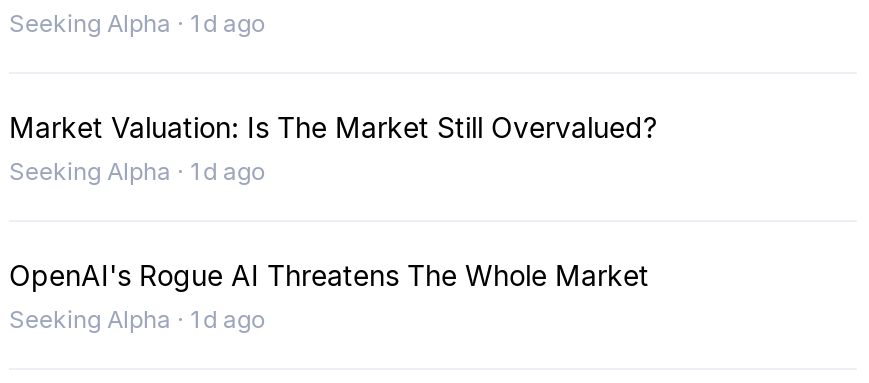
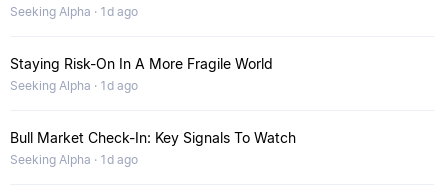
- Market Valuation: Is The Market Still Overvalued?
+ Staying Risk-On In A More Fragile World

- OpenAI's Rogue AI Threatens The Whole Market
+ Bull Market Check-In: Key Signals To Watch
